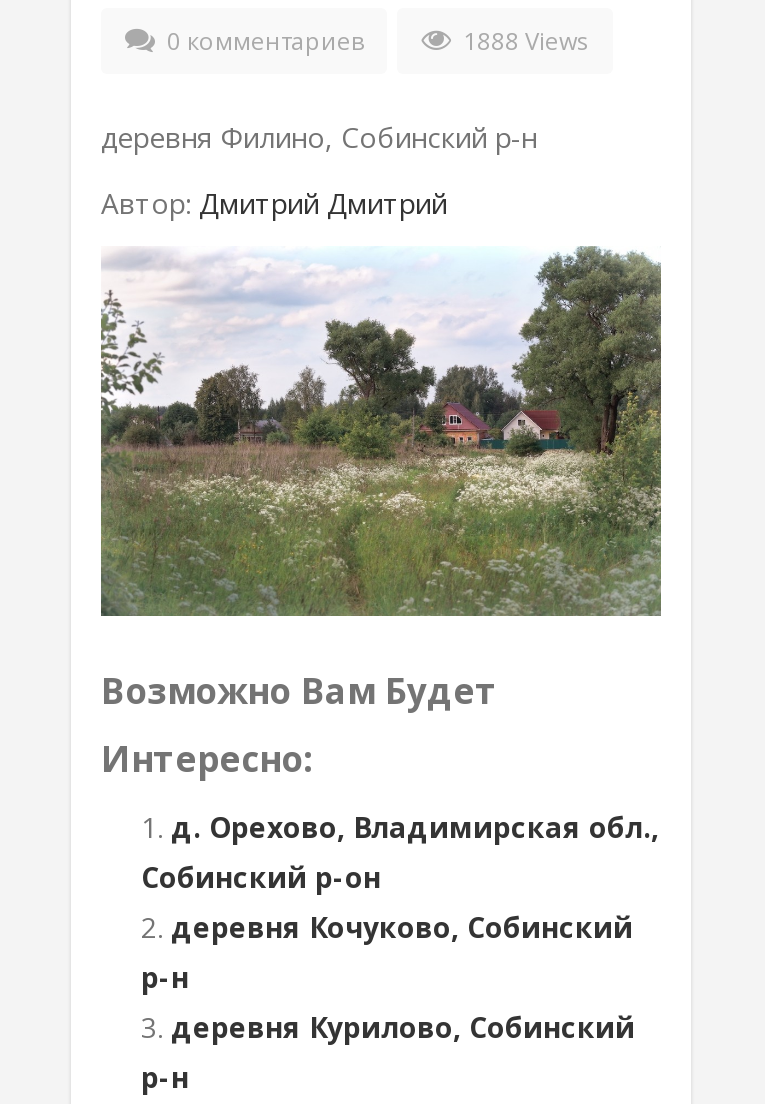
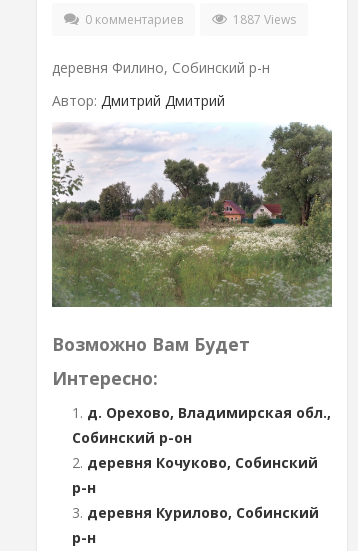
- 1888 Views
+ 1887 Views
